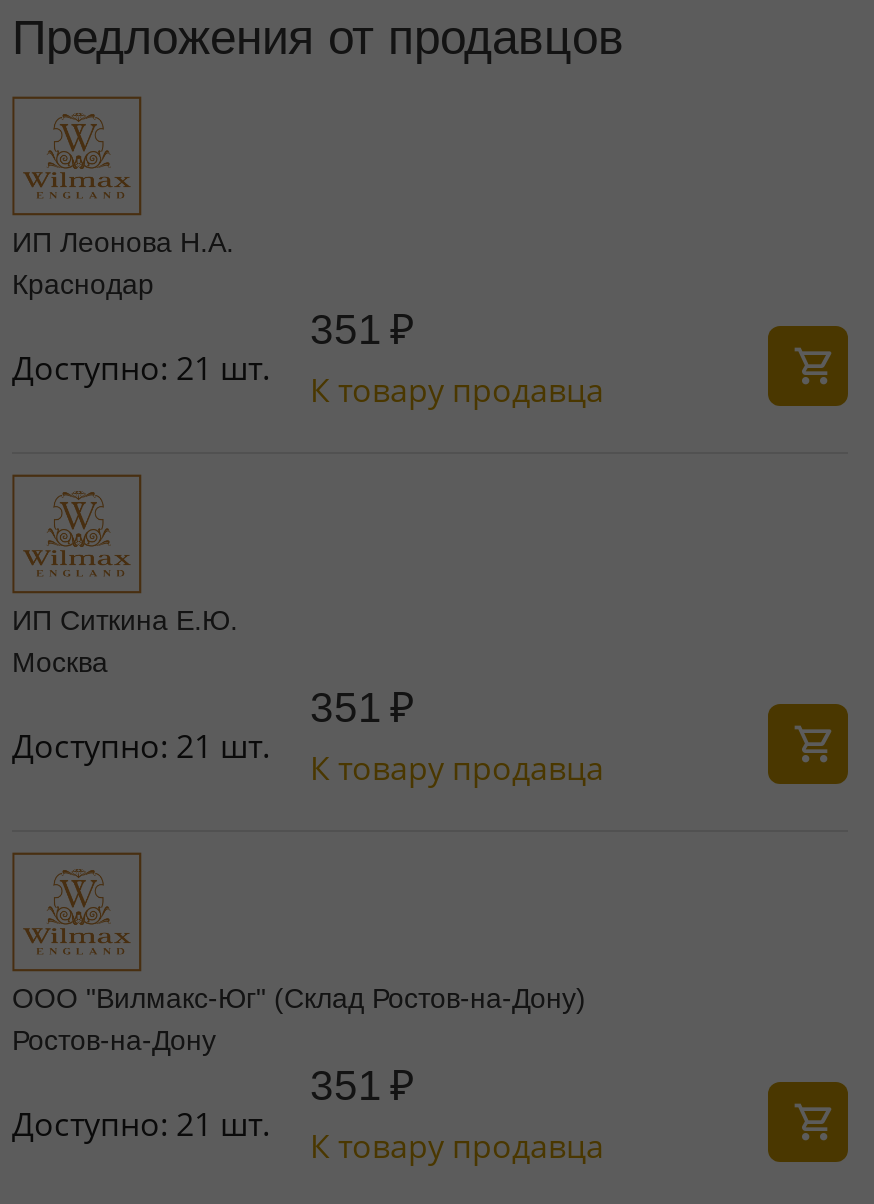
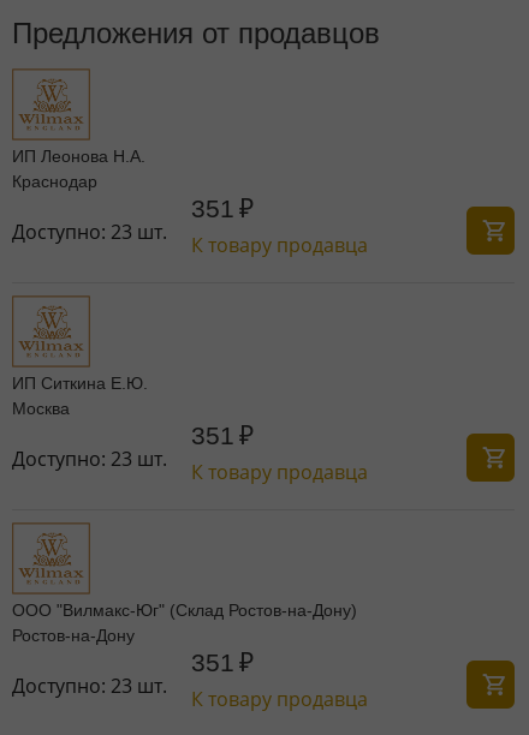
- Доступно: 21 шт.
+ Доступно: 23 шт.

- Доступно: 21 шт.
+ Доступно: 23 шт.

- Доступно: 21 шт.
+ Доступно: 23 шт.
